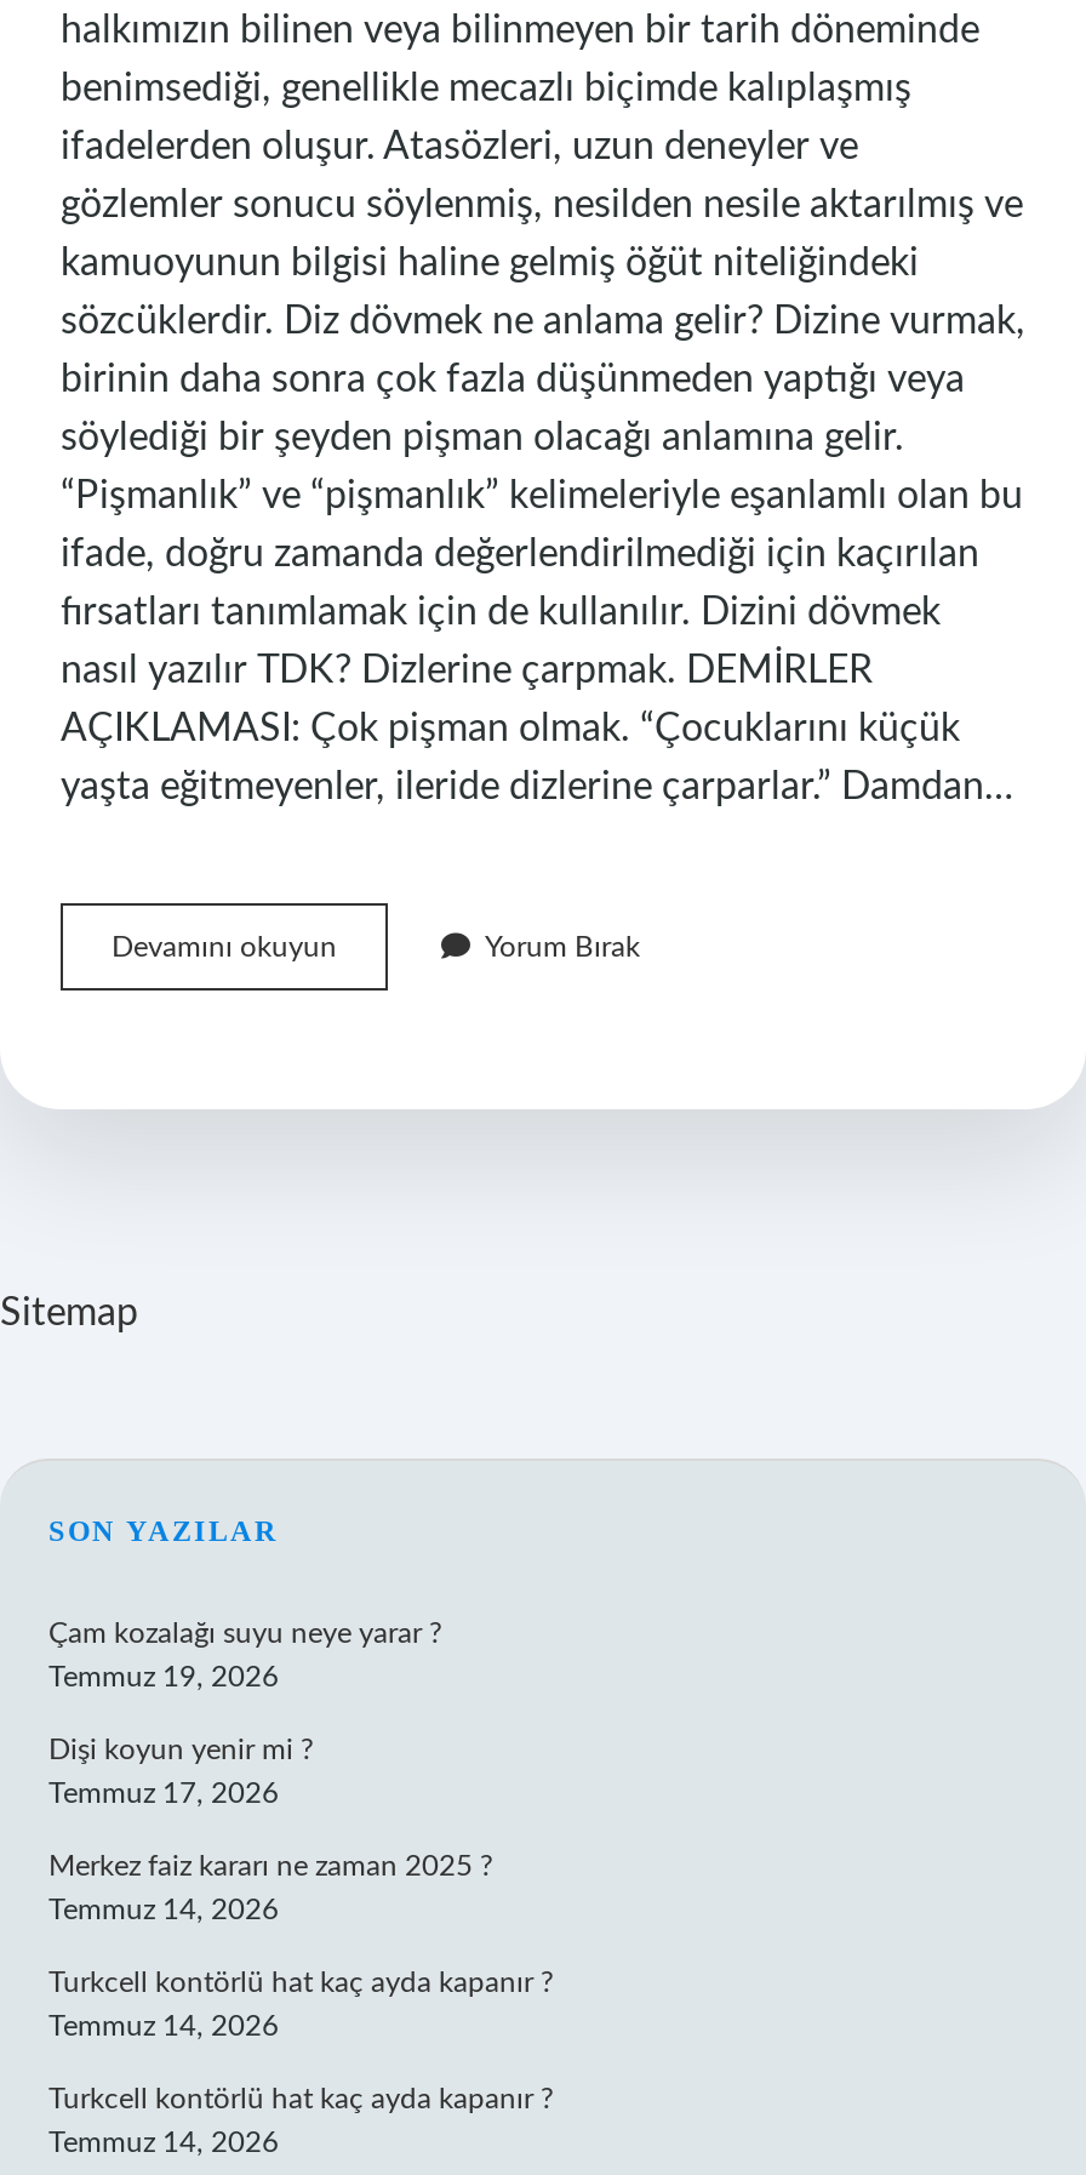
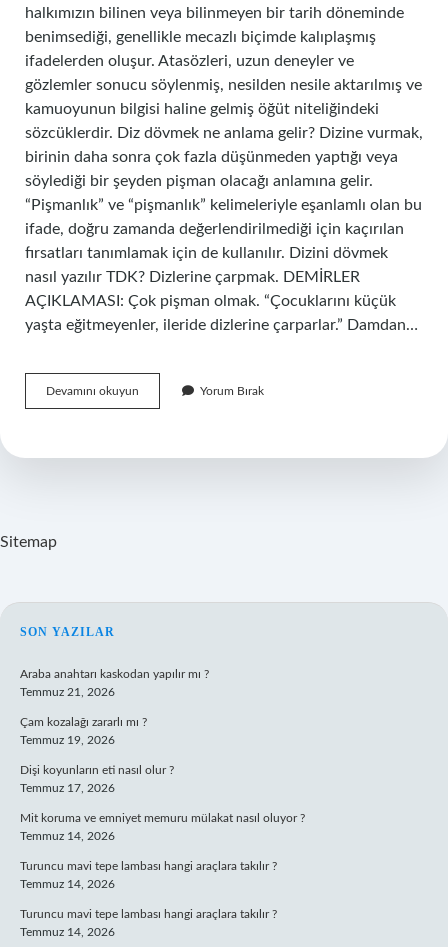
- Çam kozalağı suyu neye yarar ?
+ Araba anahtarı kaskodan yapılır mı ?
+ Temmuz 21, 2026
+ Çam kozalağı zararlı mı ?

- Dişi koyun yenir mi ?
+ Dişi koyunların eti nasıl olur ?

- Merkez faiz kararı ne zaman 2025 ?
+ Mit koruma ve emniyet memuru mülakat nasıl oluyor ?

- Turkcell kontörlü hat kaç ayda kapanır ?
+ Turuncu mavi tepe lambası hangi araçlara takılır ?

- Turkcell kontörlü hat kaç ayda kapanır ?
+ Turuncu mavi tepe lambası hangi araçlara takılır ?
